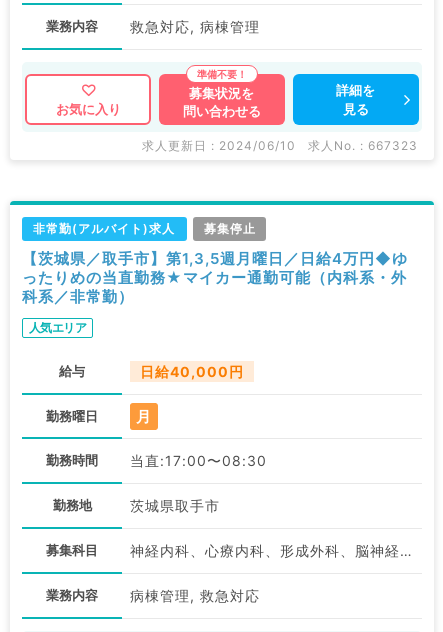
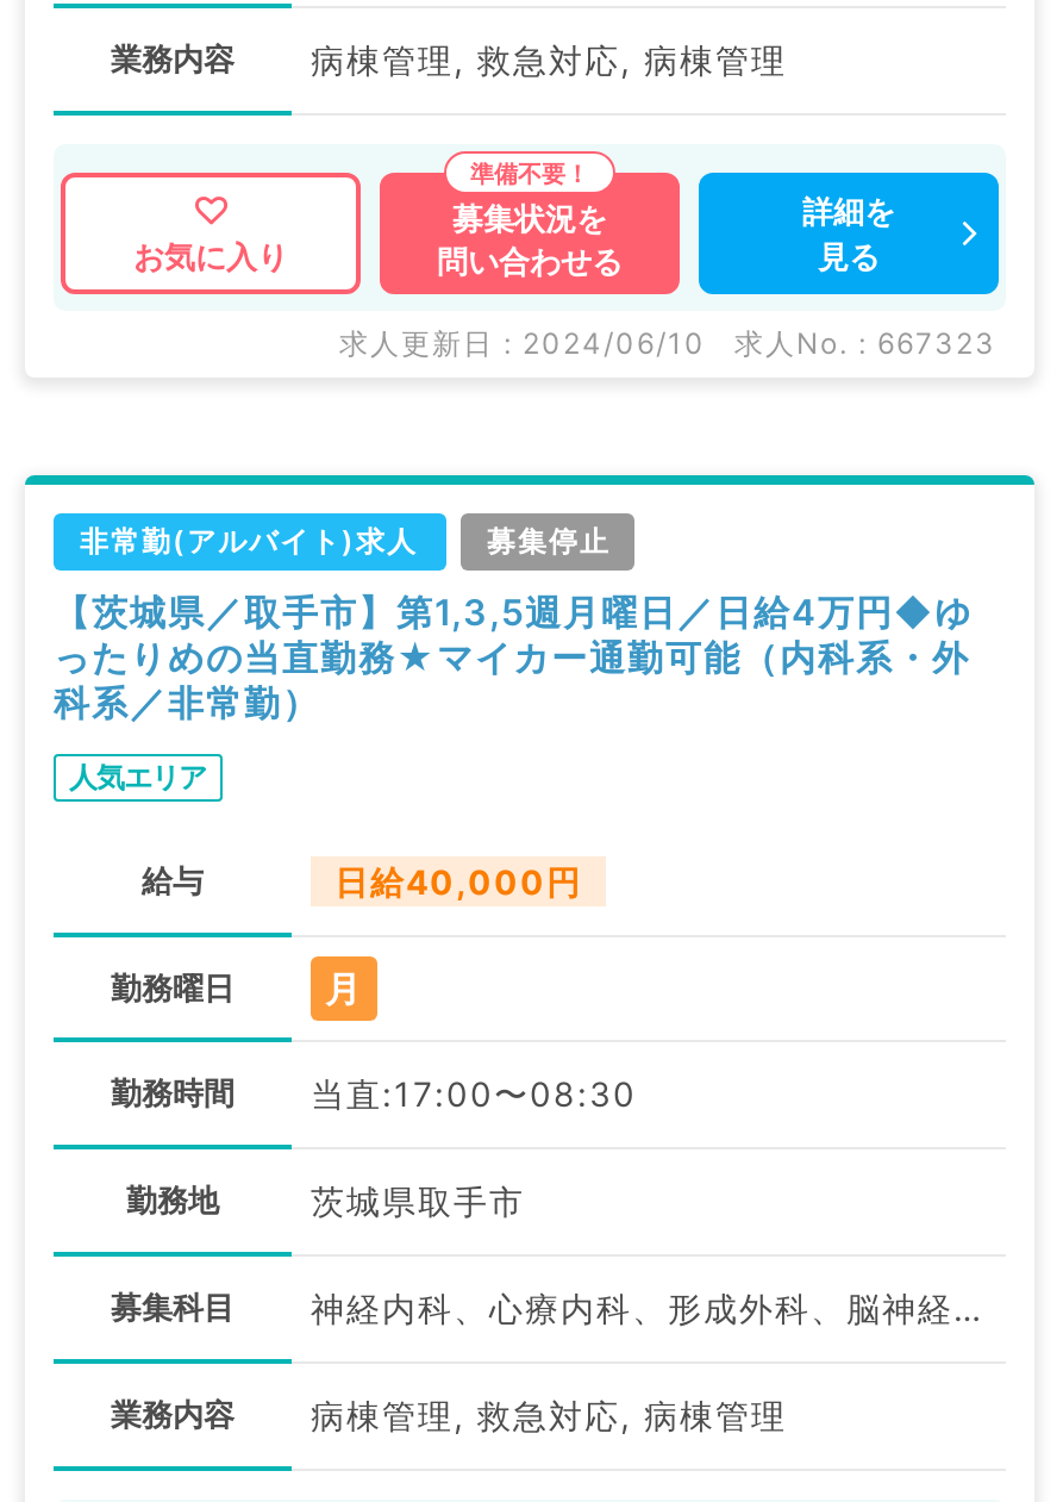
- 救急対応, 病棟管理
+ 病棟管理, 救急対応, 病棟管理

- 病棟管理, 救急対応
+ 病棟管理, 救急対応, 病棟管理
